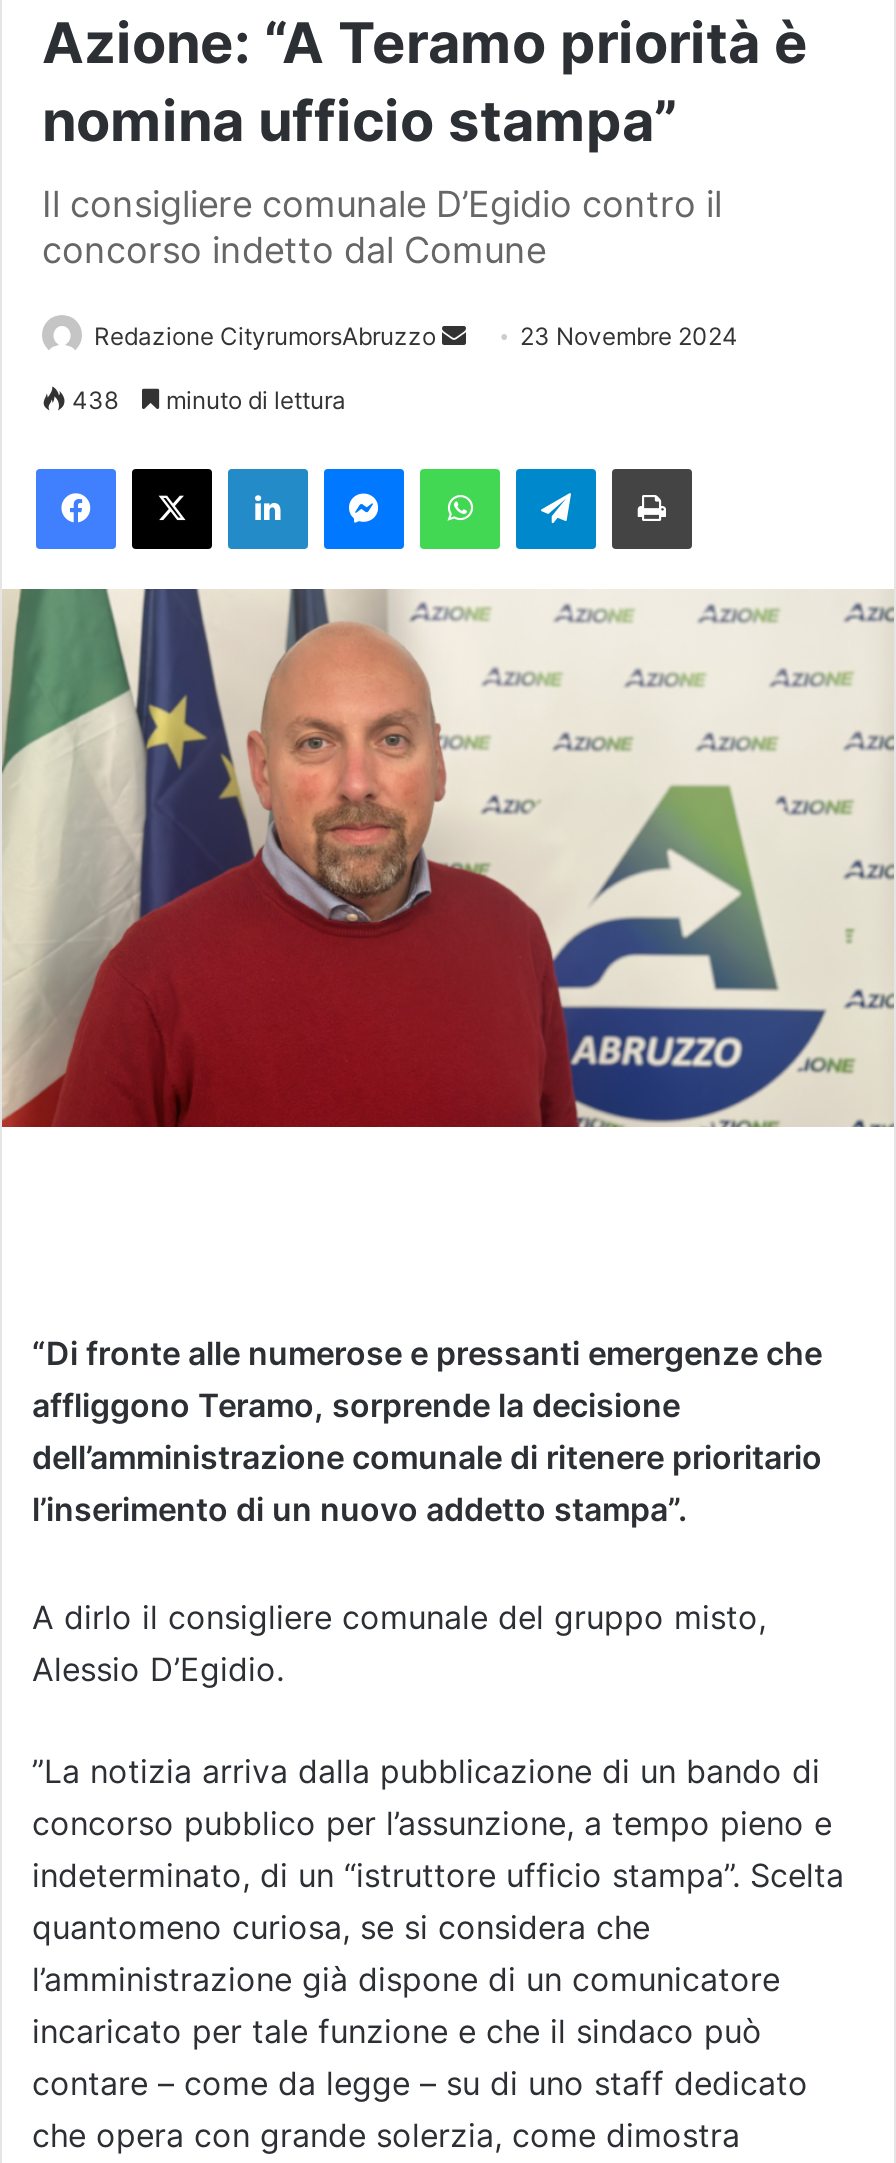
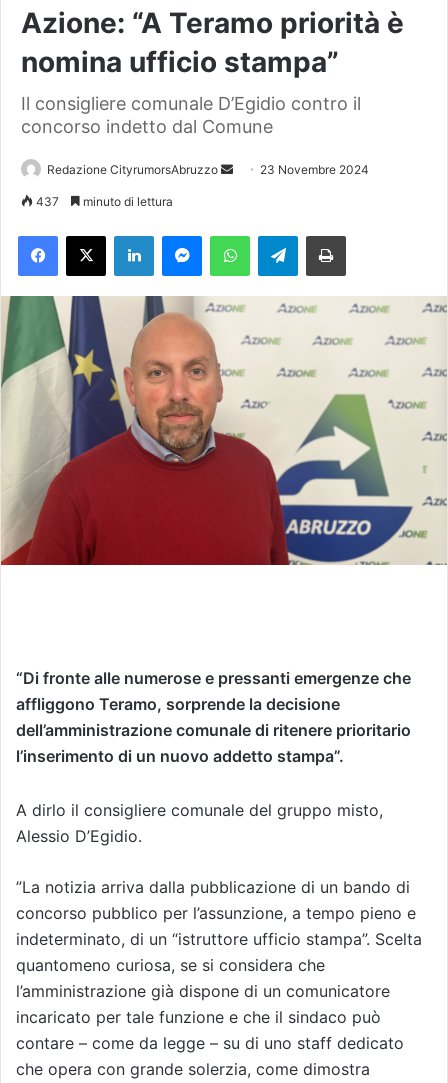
- 438 minuto di lettura
+ 437 minuto di lettura
